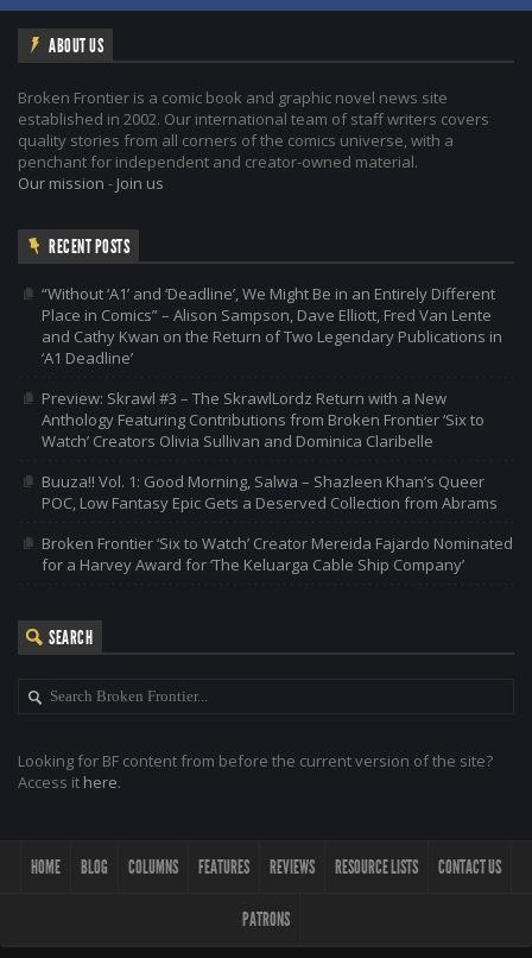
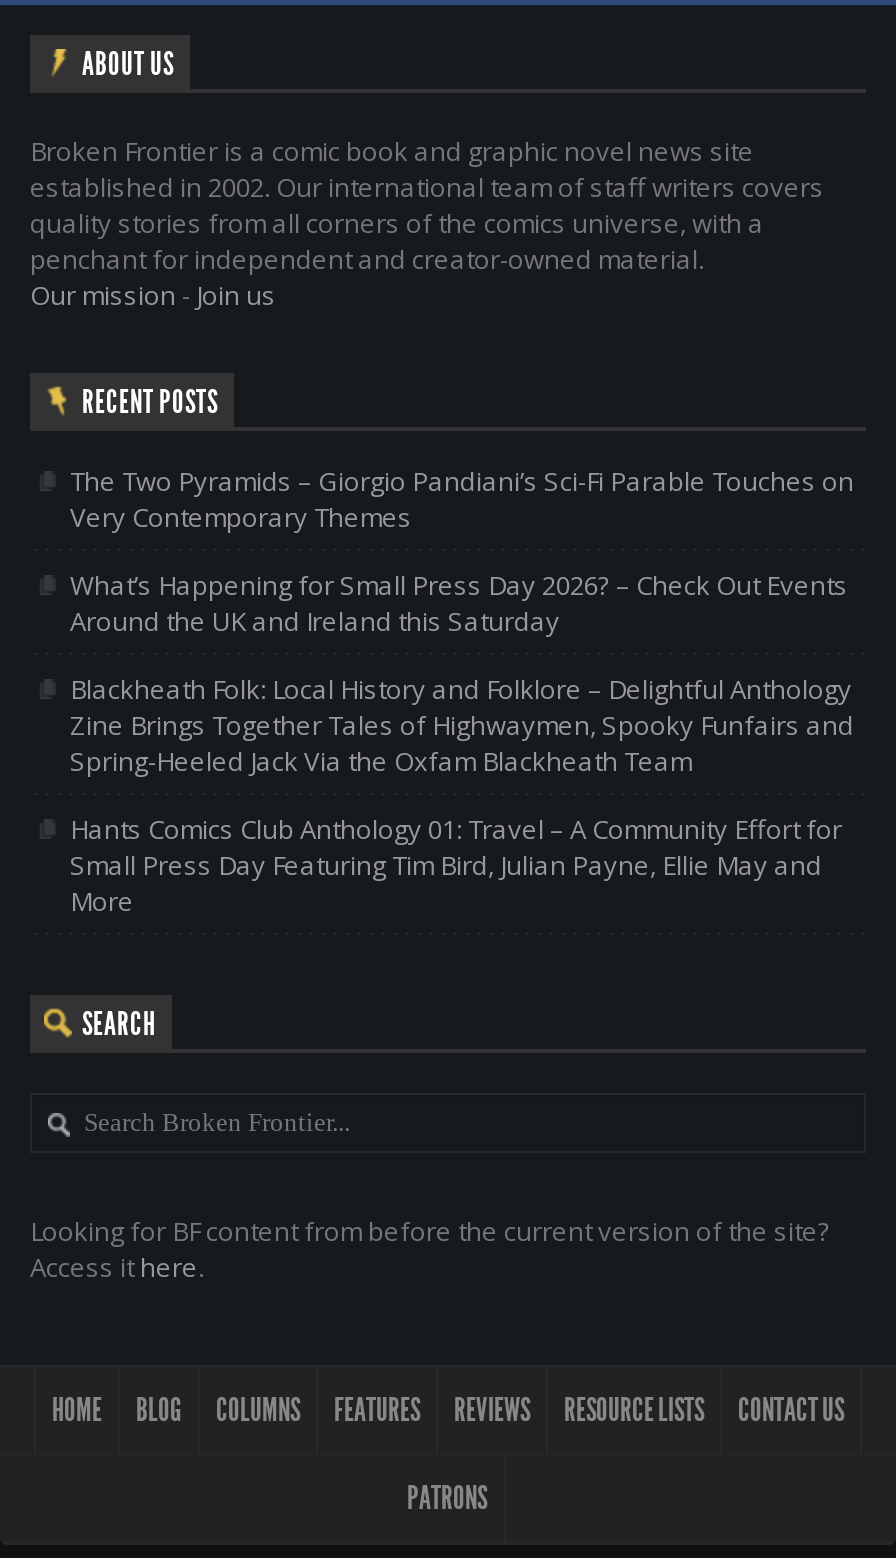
- “Without ‘A1’ and ‘Deadline’, We Might Be in an Entirely Different
- Place in Comics” – Alison Sampson, Dave Elliott, Fred Van Lente
- and Cathy Kwan on the Return of Two Legendary Publications in
- ‘A1 Deadline’
+ The Two Pyramids – Giorgio Pandiani’s Sci-Fi Parable Touches on
+ Very Contemporary Themes

- Preview: Skrawl #3 – The SkrawlLordz Return with a New
- Anthology Featuring Contributions from Broken Frontier ‘Six to
- Watch’ Creators Olivia Sullivan and Dominica Claribelle
+ What’s Happening for Small Press Day 2026? – Check Out Events
+ Around the UK and Ireland this Saturday

- Buuza!! Vol. 1: Good Morning, Salwa – Shazleen Khan’s Queer
- POC, Low Fantasy Epic Gets a Deserved Collection from Abrams
+ Blackheath Folk: Local History and Folklore – Delightful Anthology
+ Zine Brings Together Tales of Highwaymen, Spooky Funfairs and
+ Spring-Heeled Jack Via the Oxfam Blackheath Team

- Broken Frontier ‘Six to Watch’ Creator Mereida Fajardo Nominated
- for a Harvey Award for ‘The Keluarga Cable Ship Company’
+ Hants Comics Club Anthology 01: Travel – A Community Effort for
+ Small Press Day Featuring Tim Bird, Julian Payne, Ellie May and
+ More
